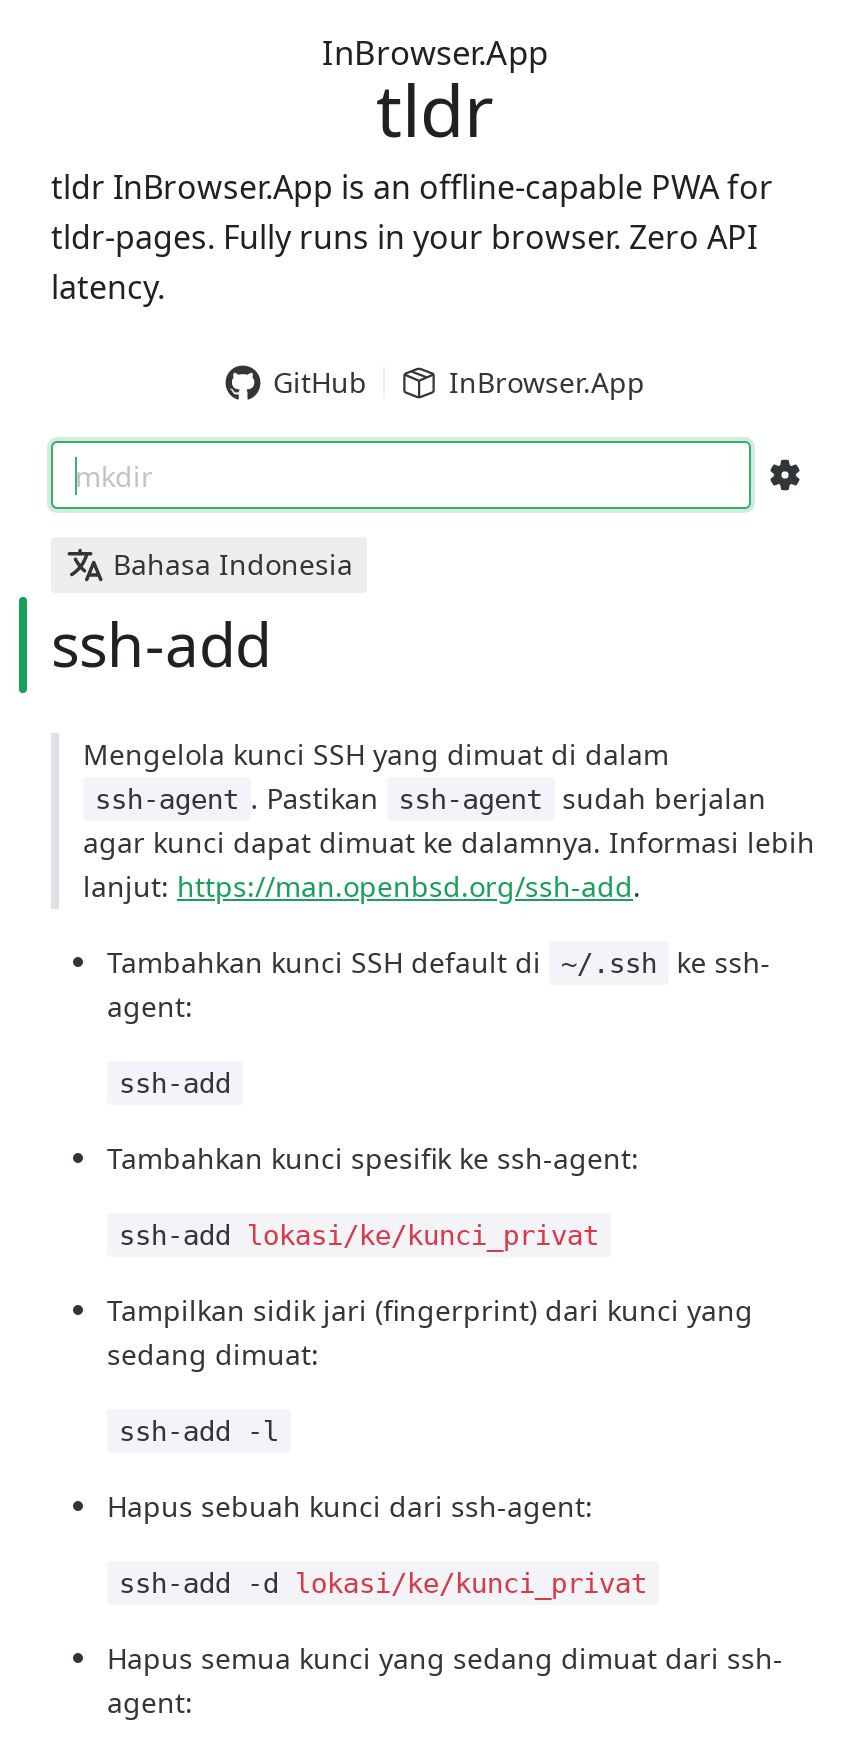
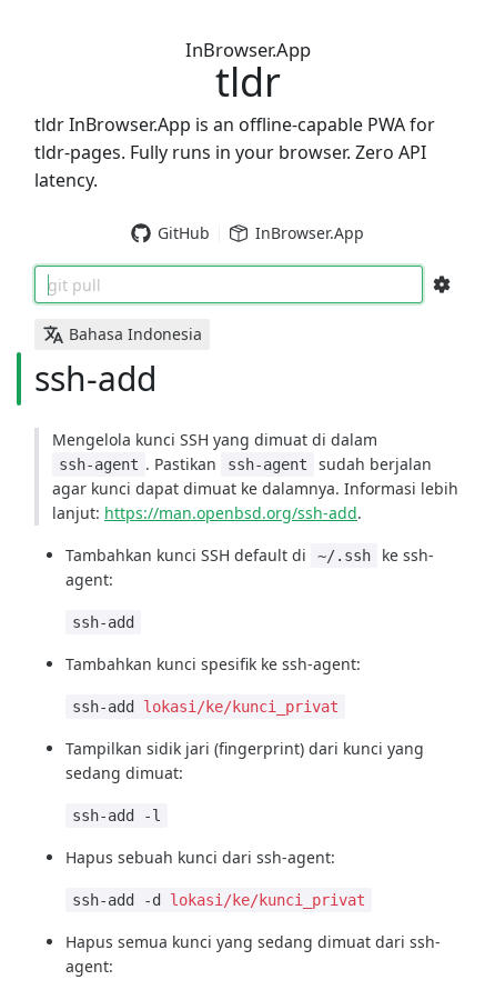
- mkdir
+ git pull
